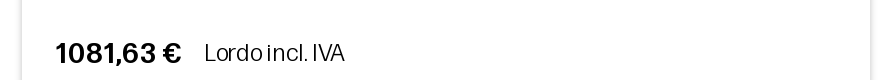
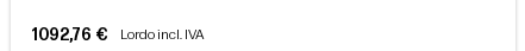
- 1081,63 € Lordo incl. IVA
+ 1092,76 € Lordo incl. IVA
